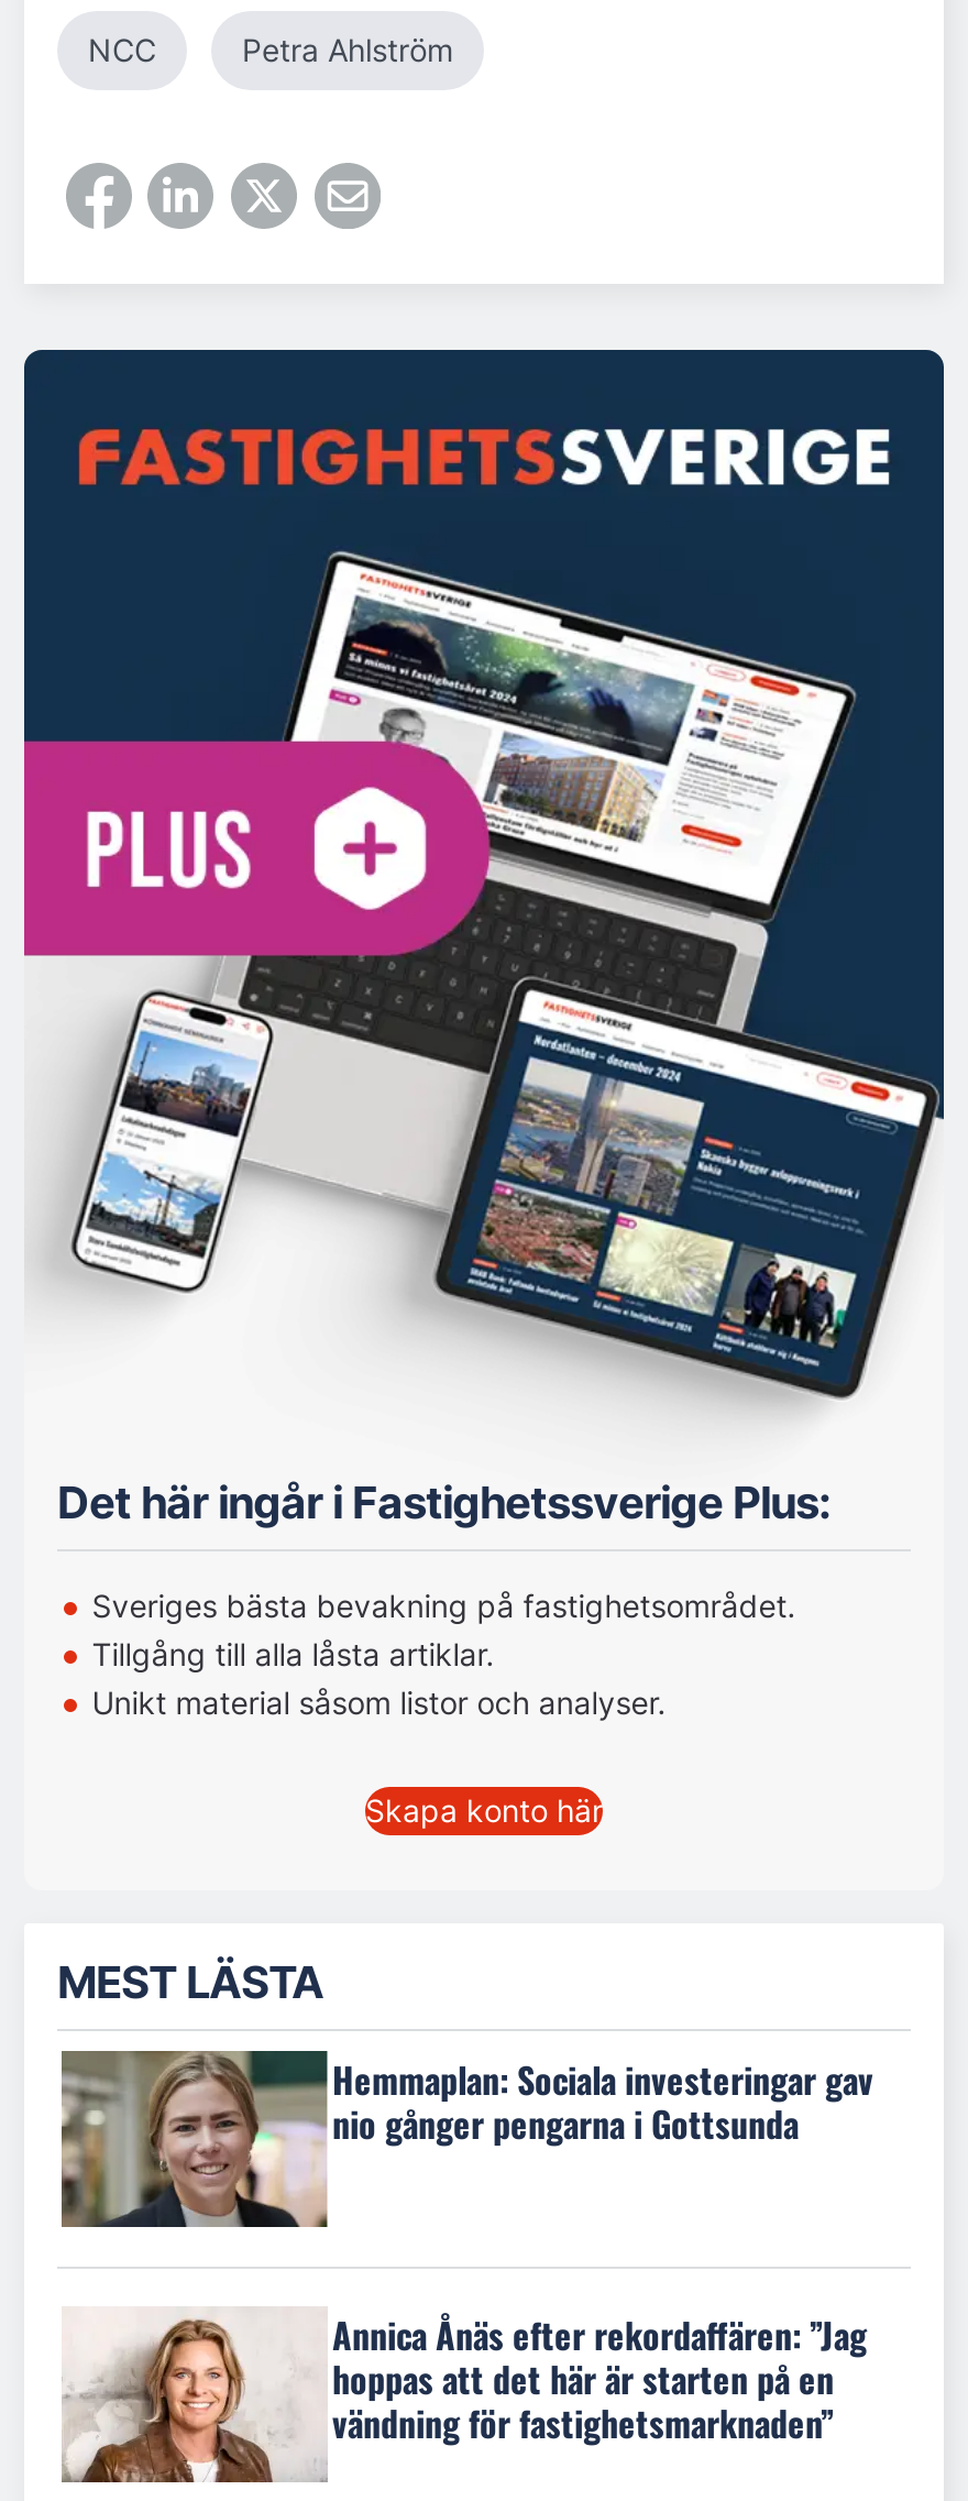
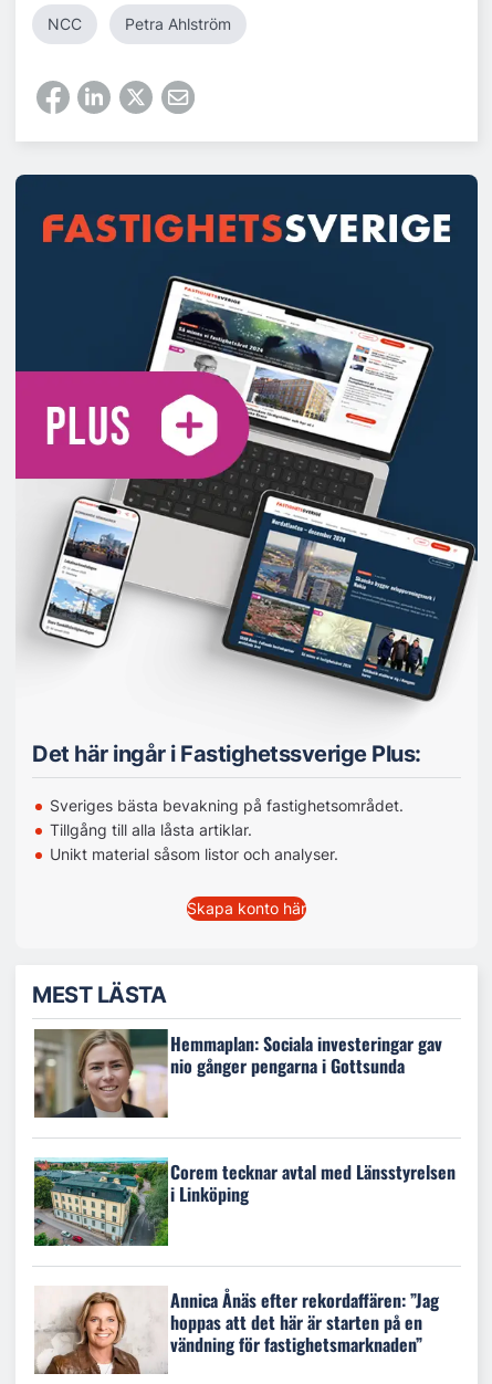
+ [image]
+ Corem tecknar avtal med Länsstyrelsen
+ i Linköping
